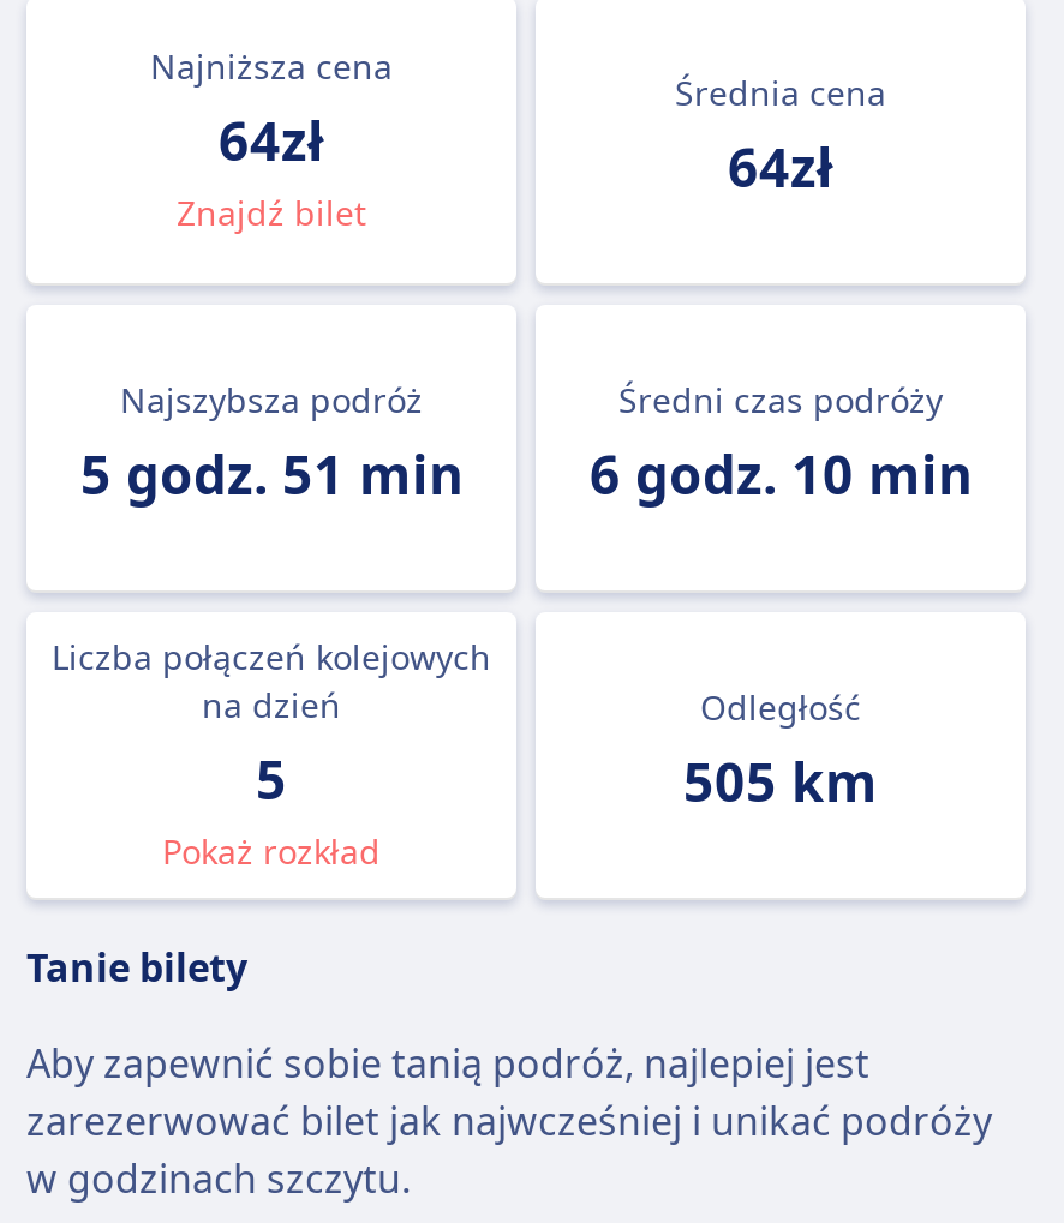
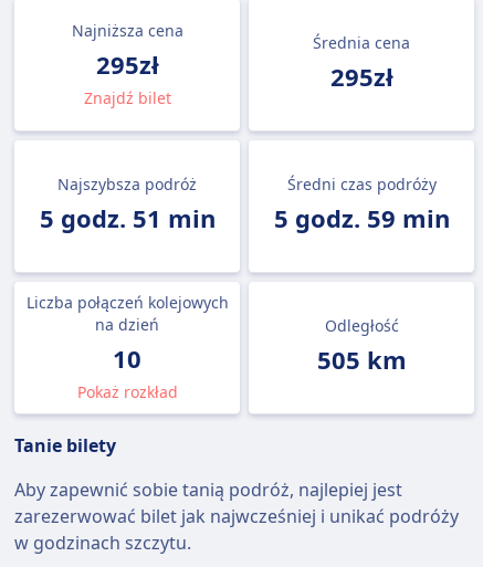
- 64zł
+ 295zł

- 64zł
+ 295zł

- 5 godz. 51 min 6 godz. 10 min
+ 5 godz. 51 min 5 godz. 59 min

- 5
+ 10
